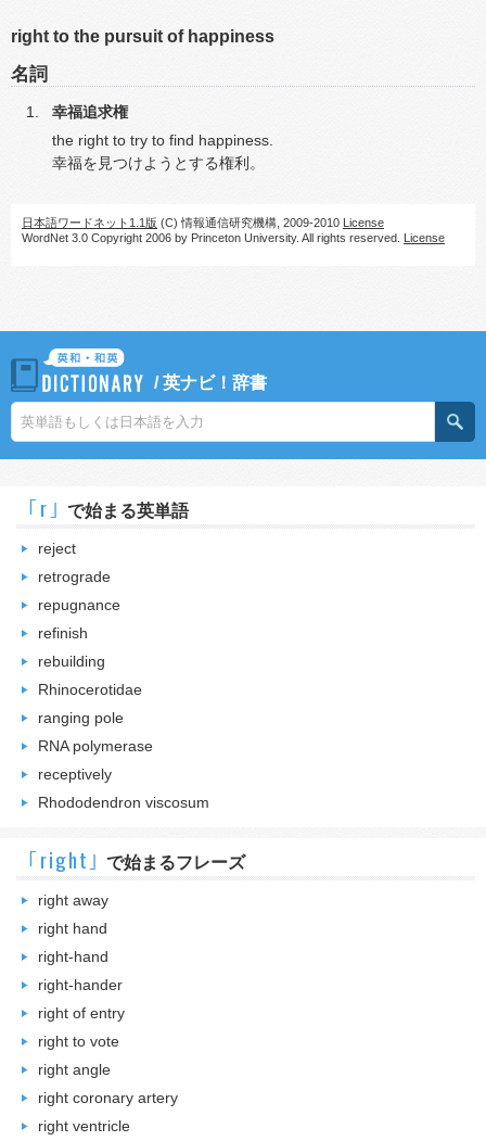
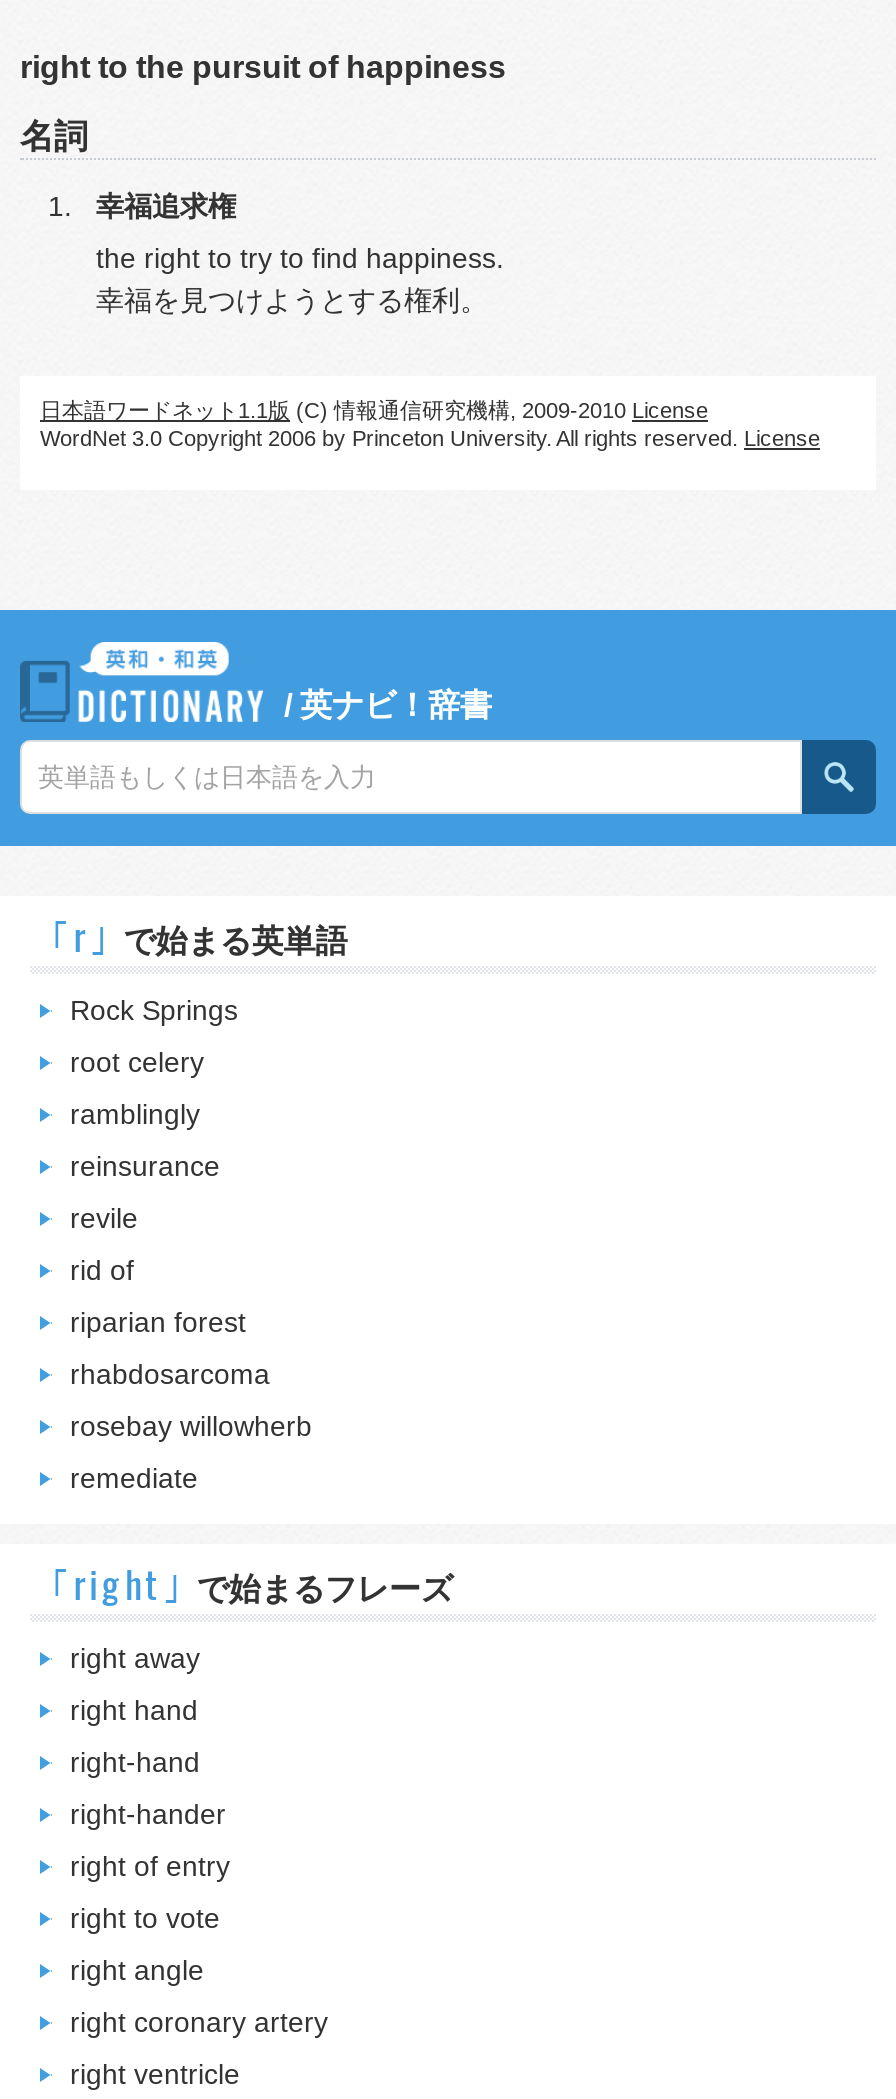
- reject
+ Rock Springs

- retrograde
+ root celery

- repugnance
+ ramblingly

- refinish
+ reinsurance

- rebuilding
+ revile

- Rhinocerotidae
+ rid of

- ranging pole
+ riparian forest

- RNA polymerase
+ rhabdosarcoma

- receptively
+ rosebay willowherb

- Rhododendron viscosum
+ remediate
